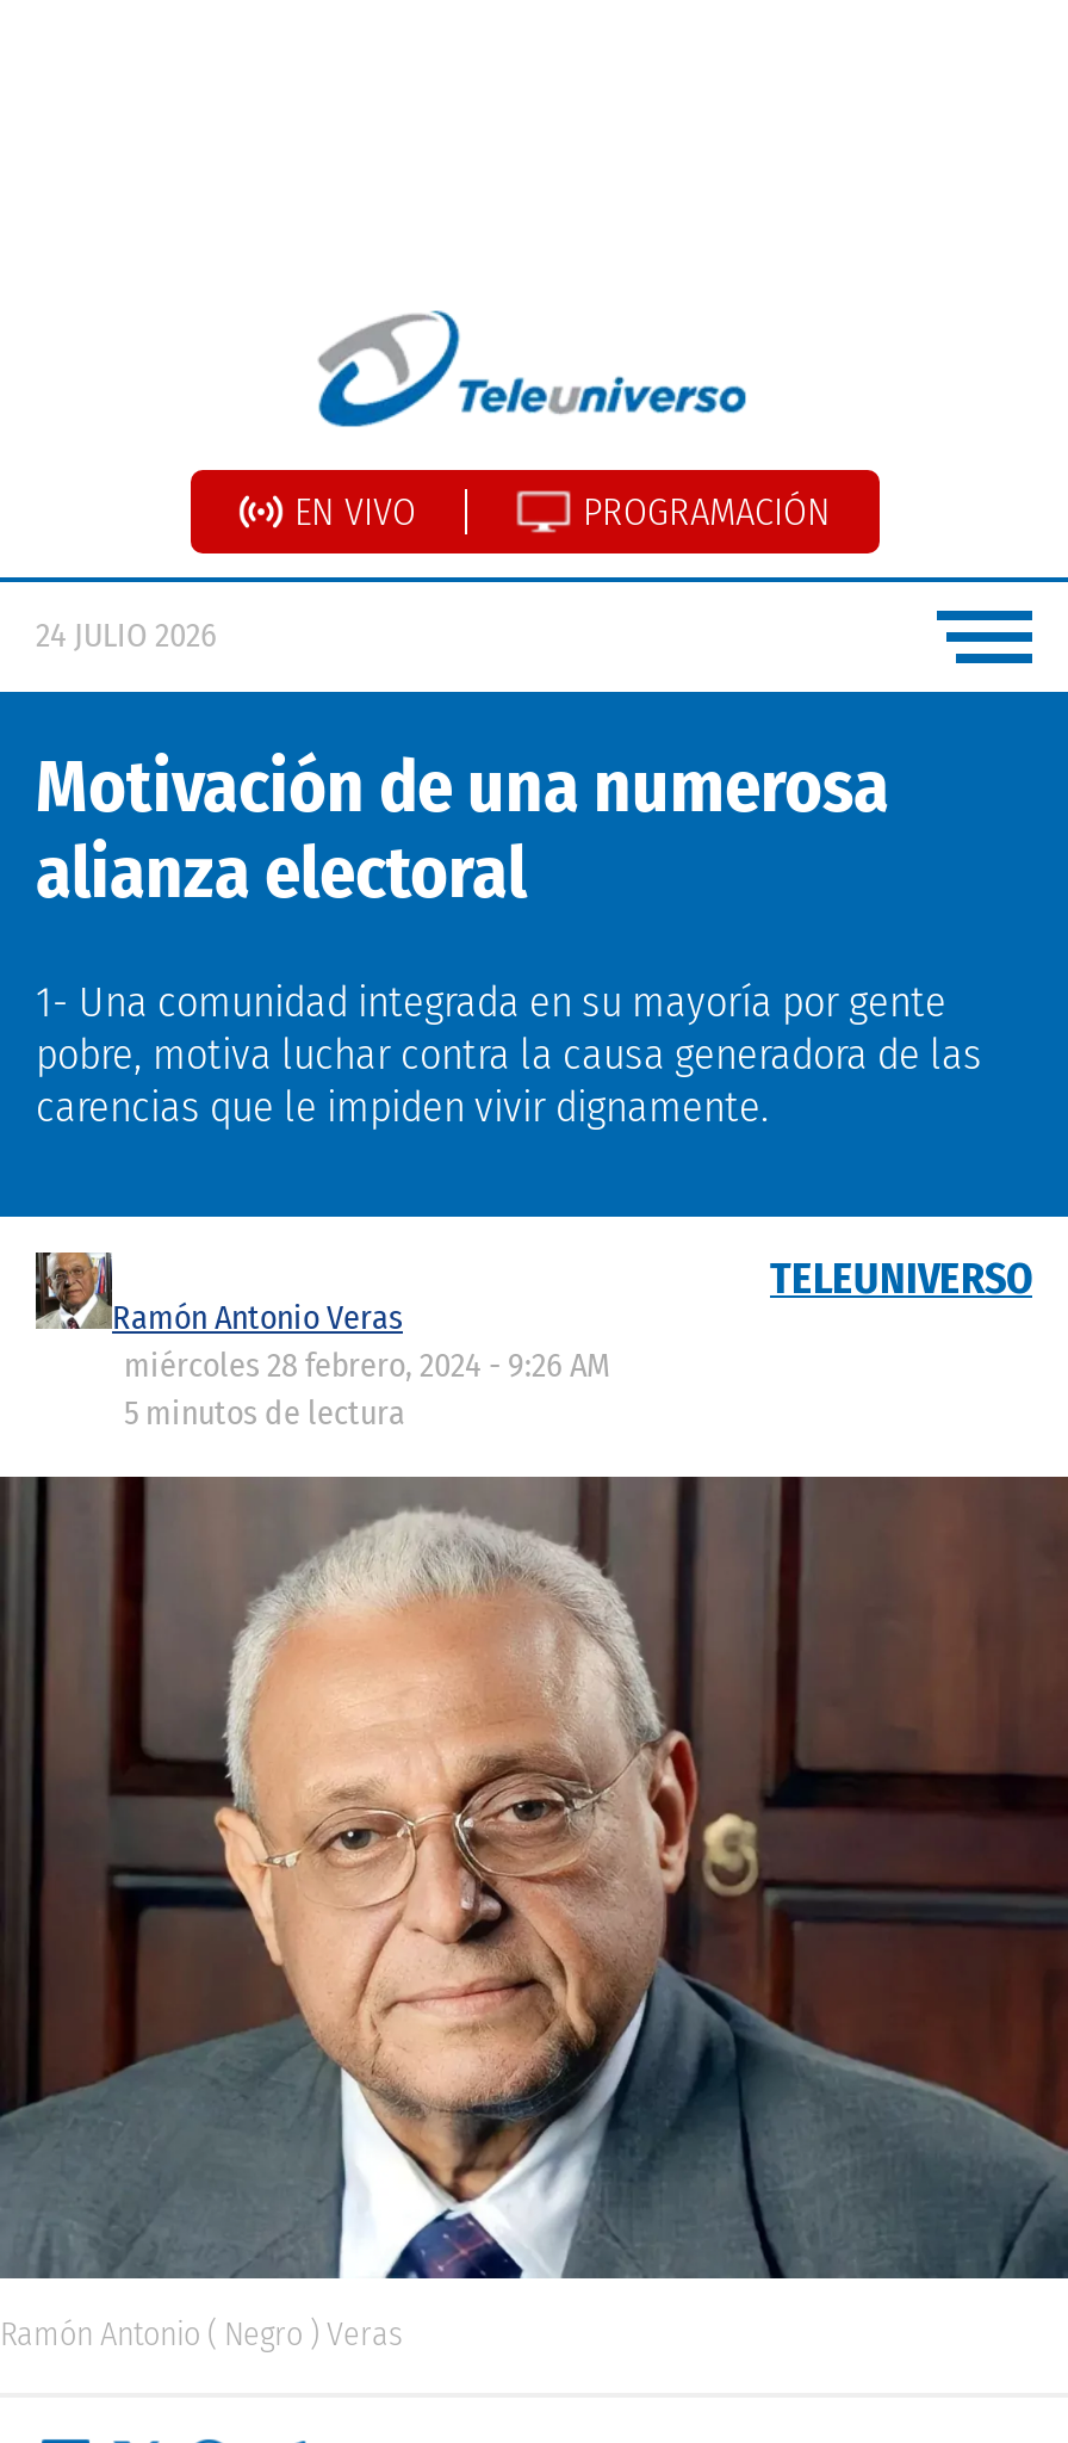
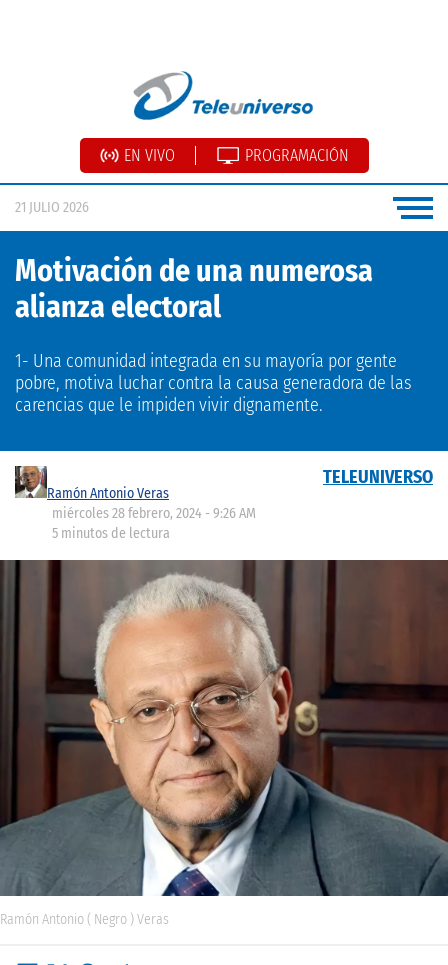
- 24 JULIO 2026
+ 21 JULIO 2026
